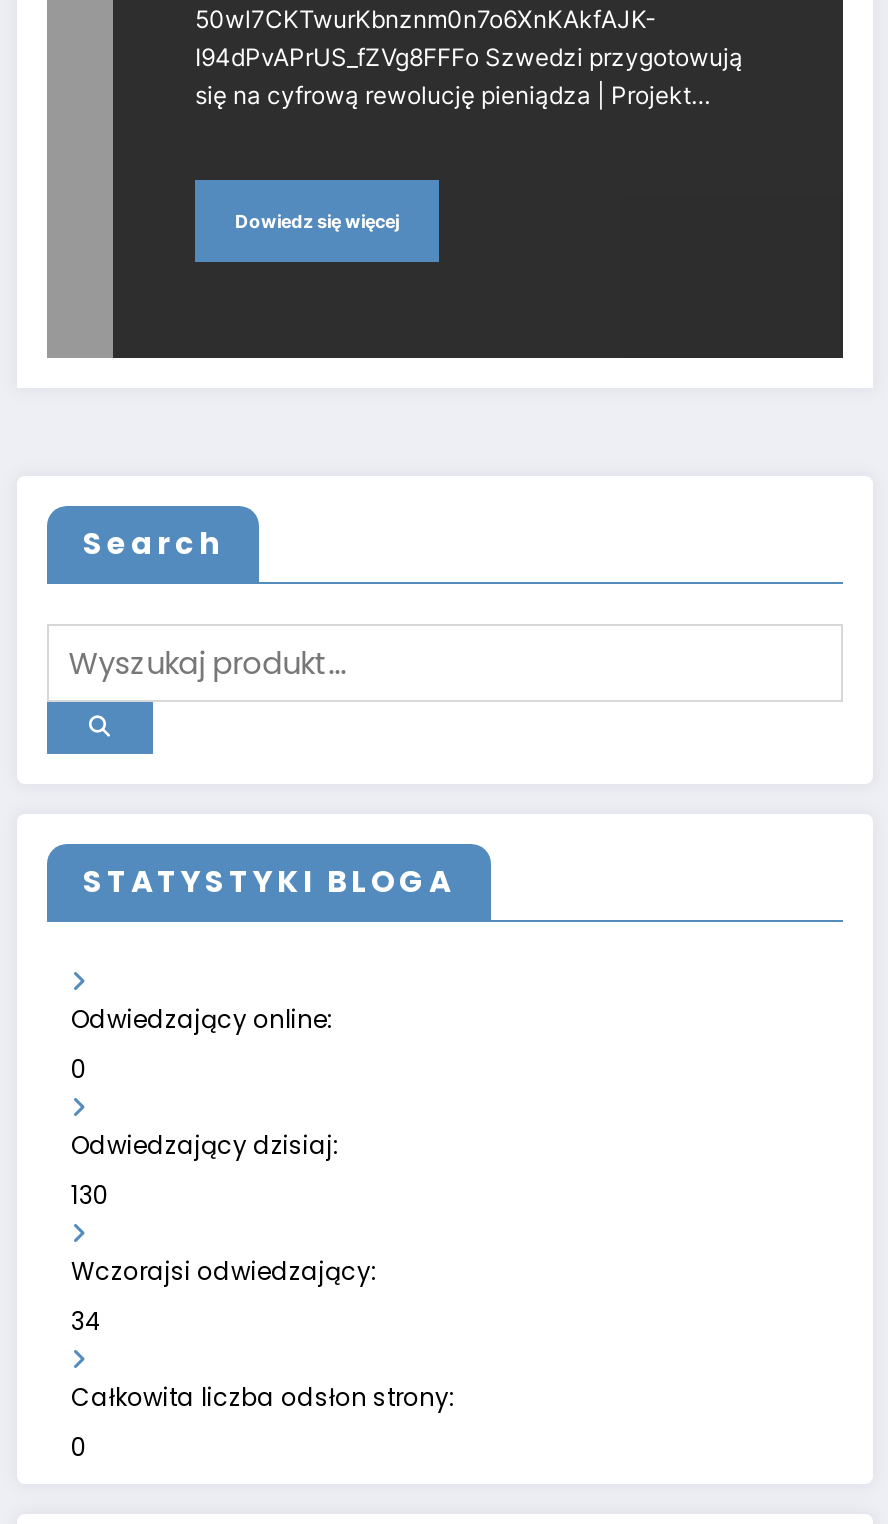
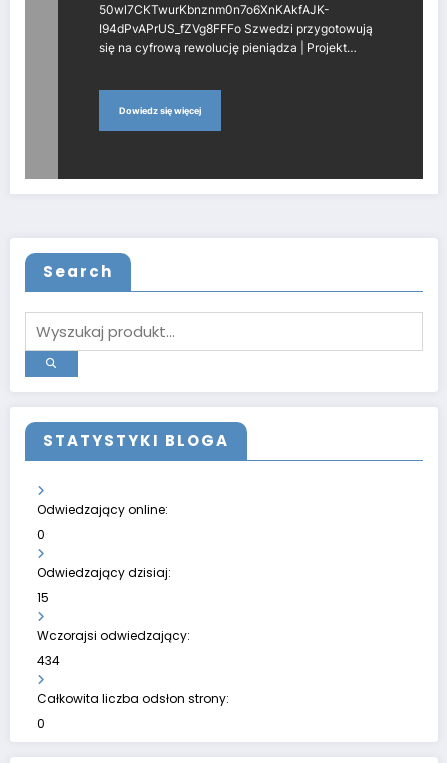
- 130
+ 15

- 34
+ 434
